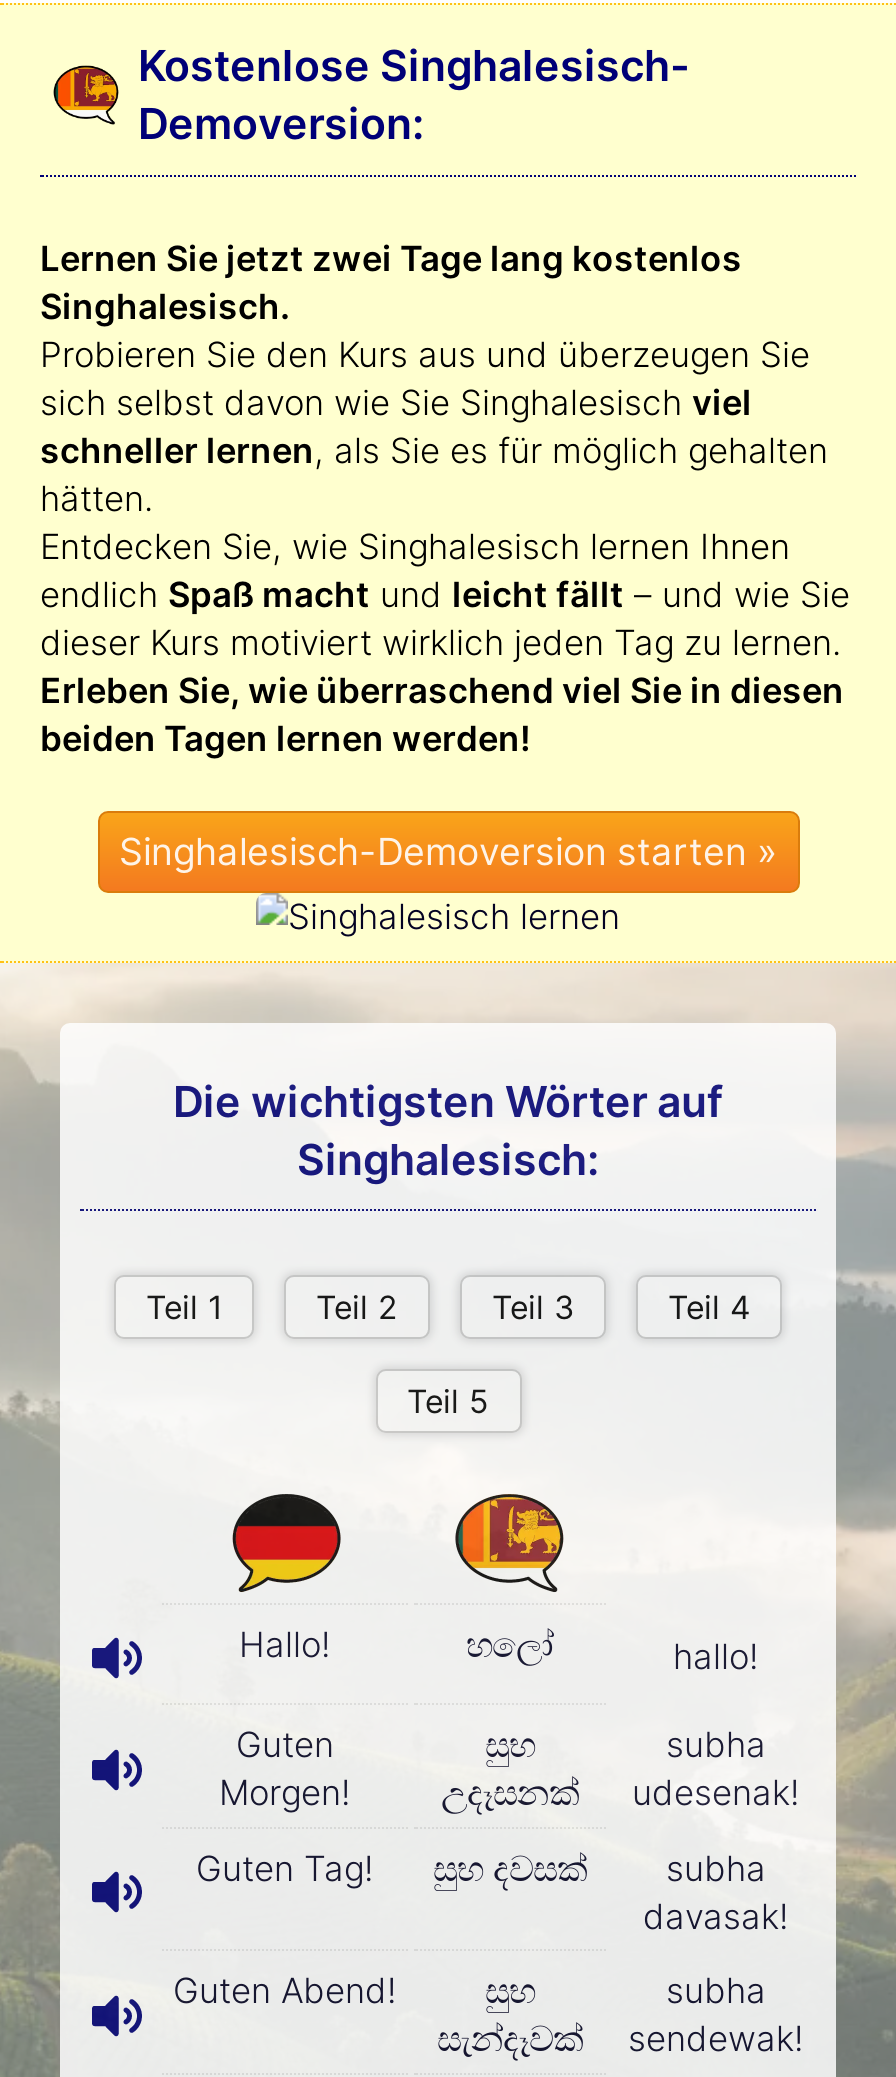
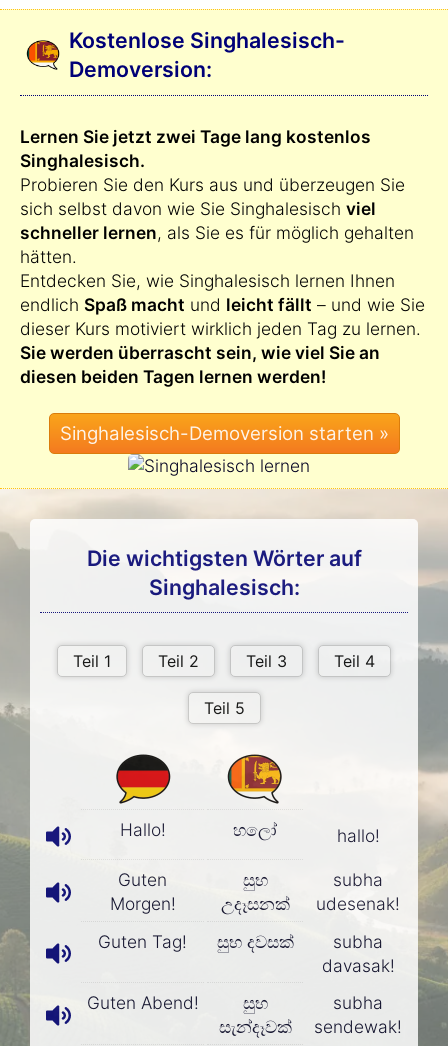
- Erleben Sie, wie überraschend viel Sie in diesen
- beiden Tagen lernen werden!
+ Sie werden überrascht sein, wie viel Sie an
+ diesen beiden Tagen lernen werden!
